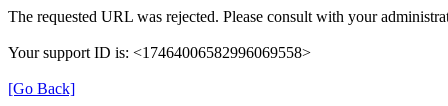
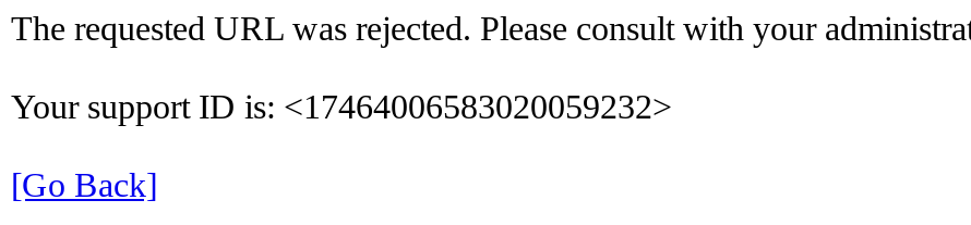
- Your support ID is: <17464006582996069558>
+ Your support ID is: <17464006583020059232>
